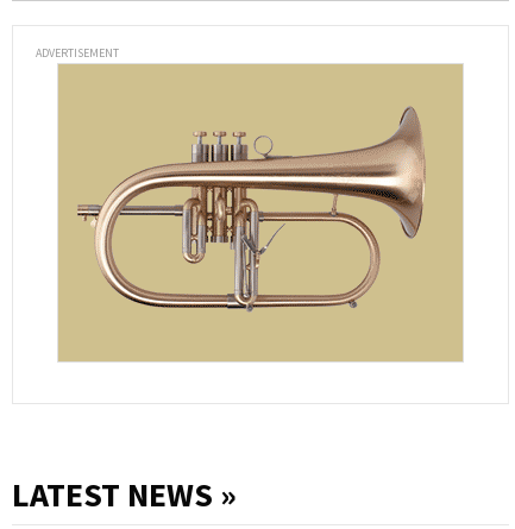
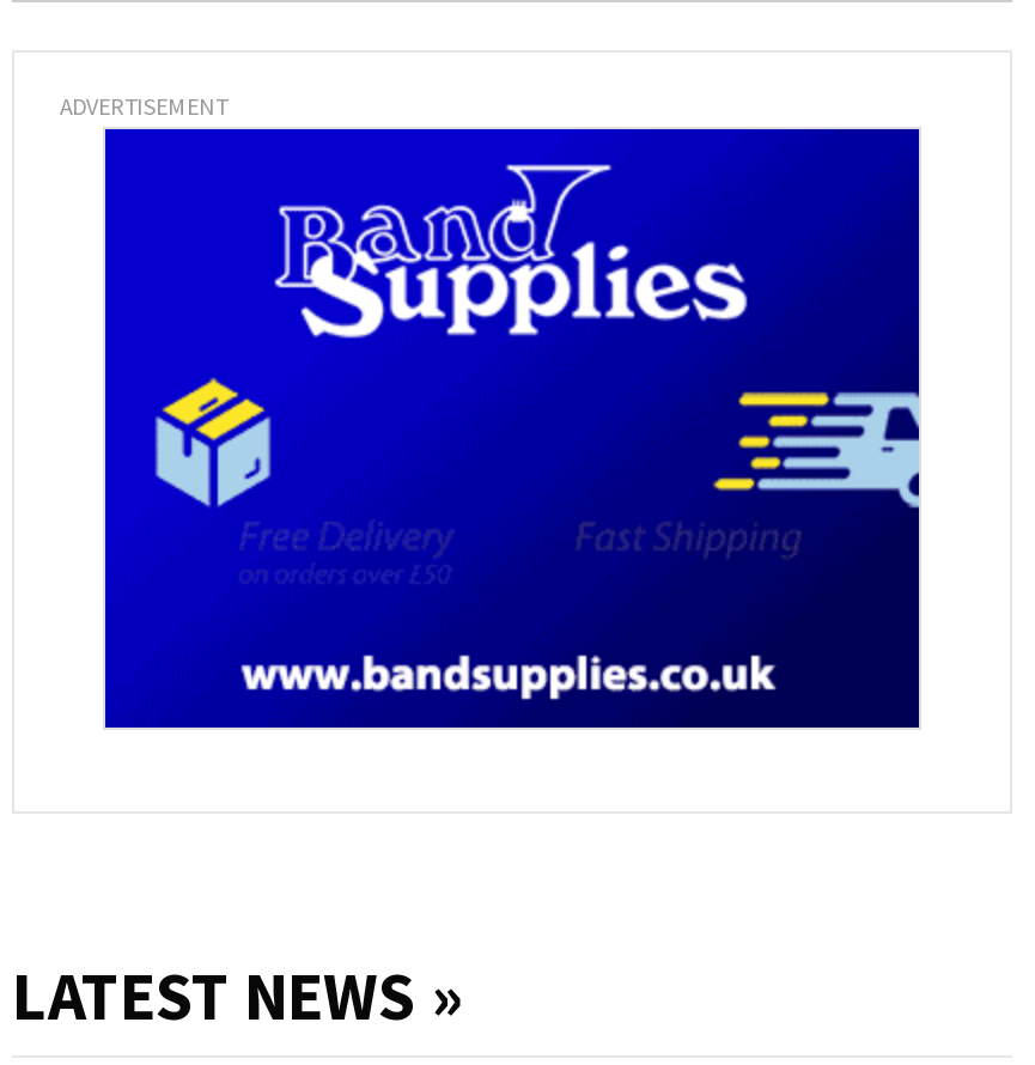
- [image]
+ [image]
